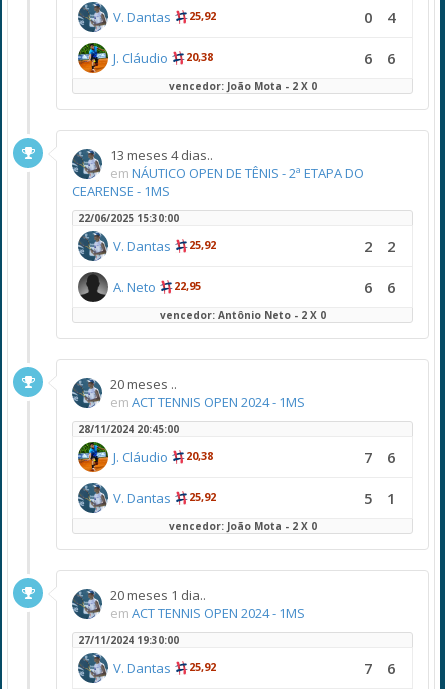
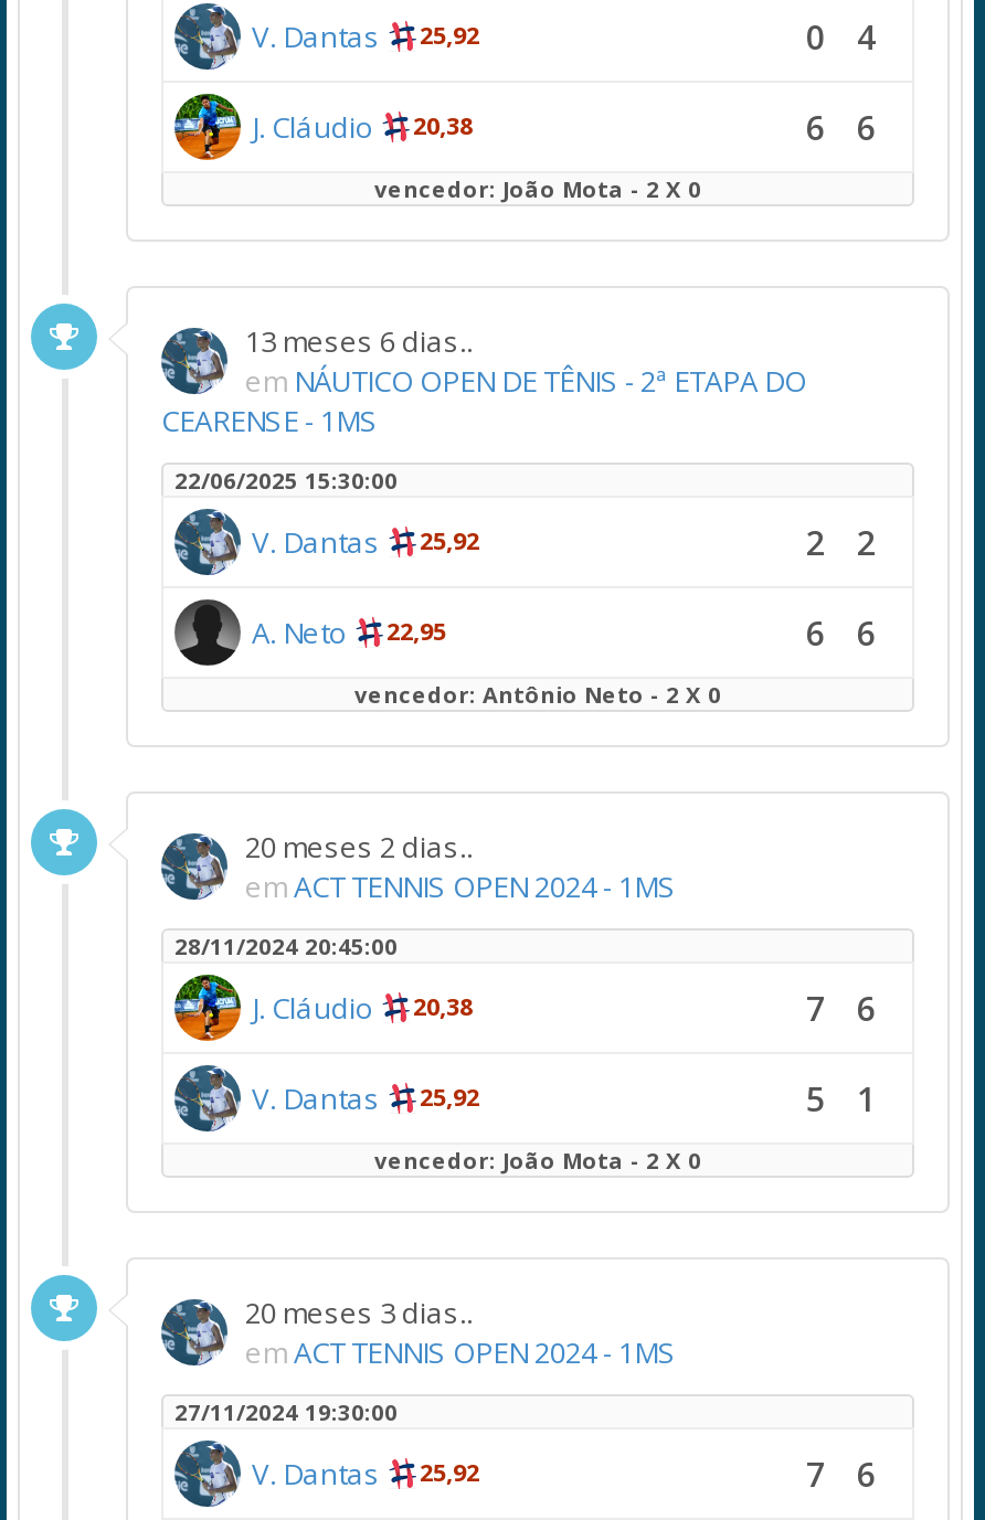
- 13 meses 4 dias..
+ 13 meses 6 dias..

- 20 meses ..
+ 20 meses 2 dias..

- 20 meses 1 dia..
+ 20 meses 3 dias..
